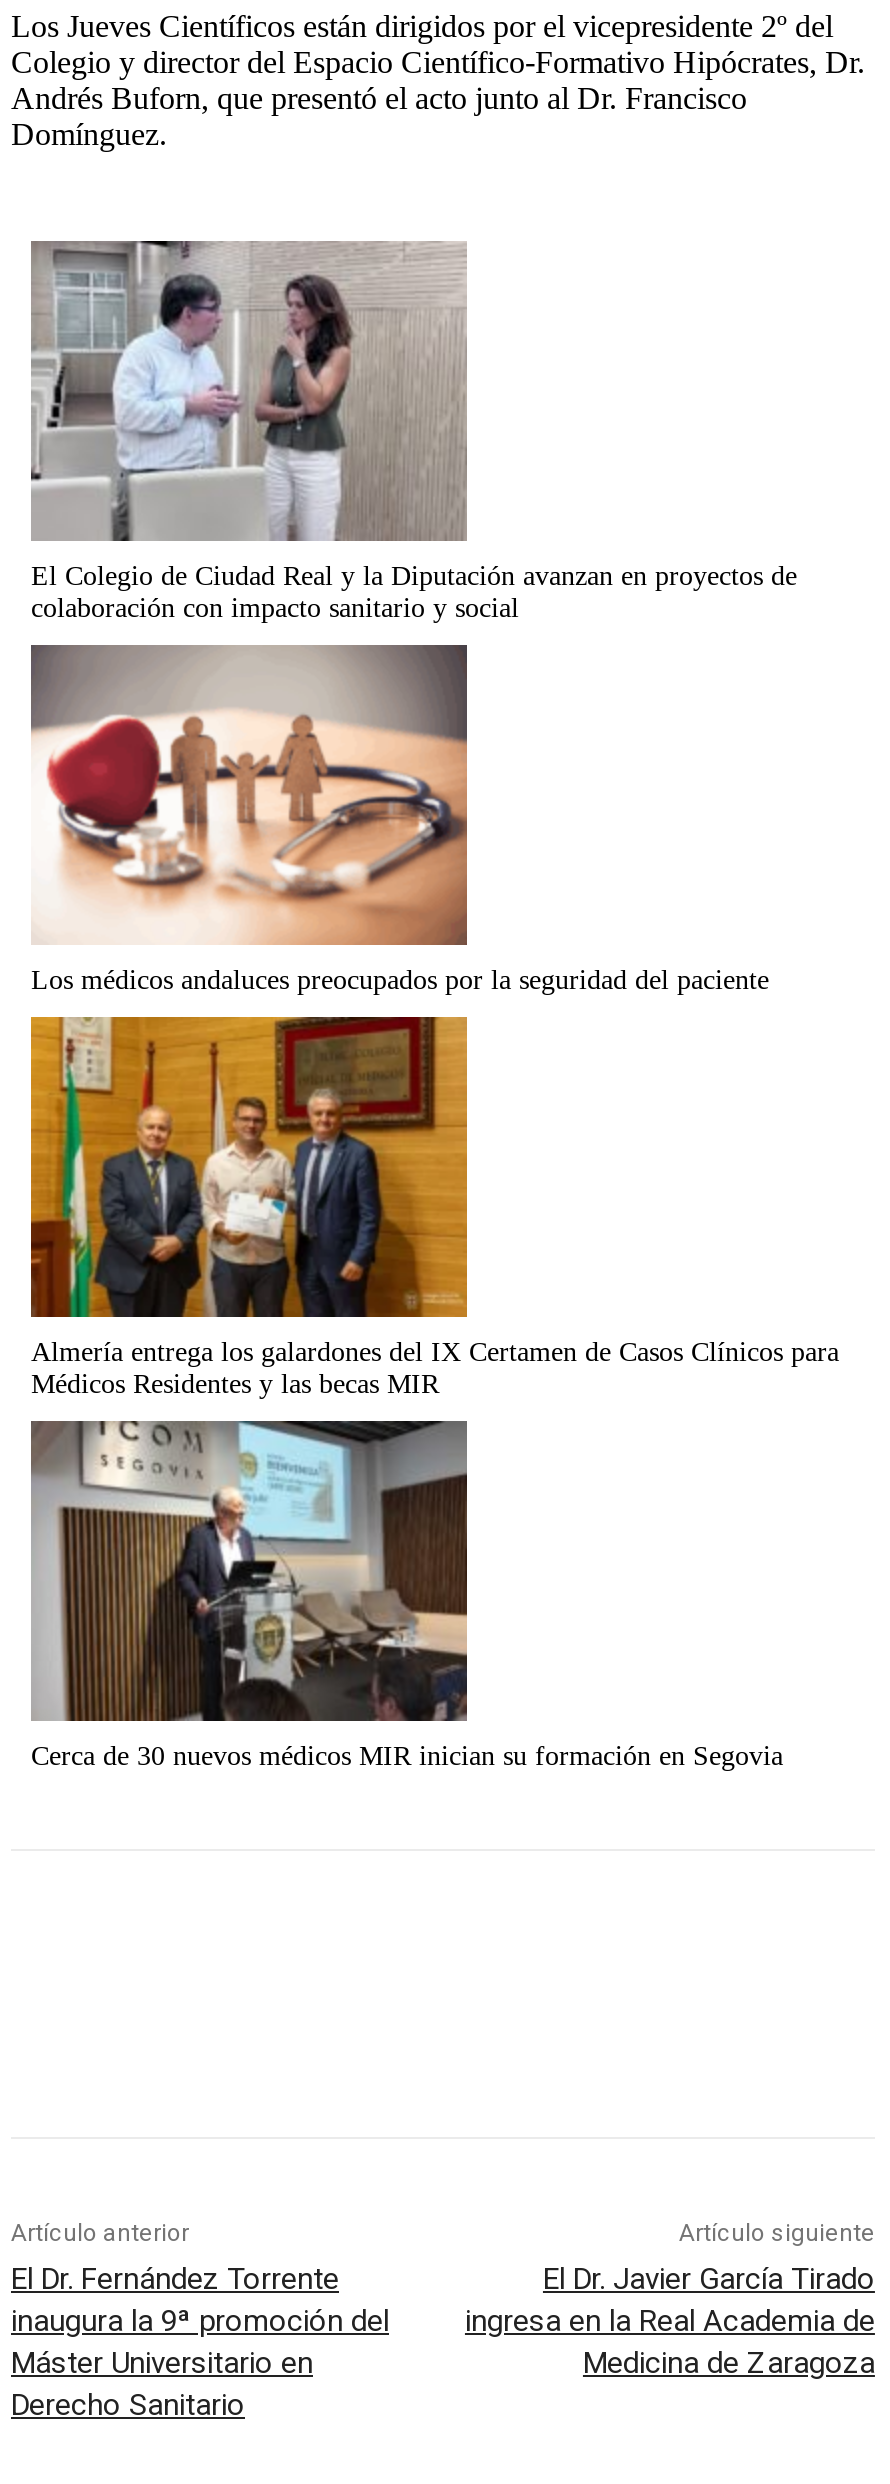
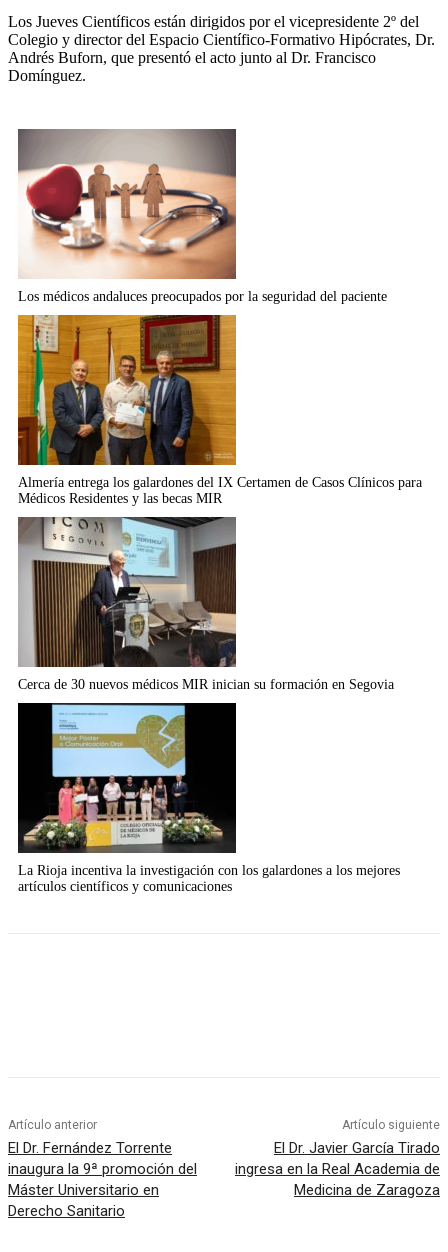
- [image]
- El Colegio de Ciudad Real y la Diputación avanzan en proyectos de
- colaboración con impacto sanitario y social

moved up: [image] | Los médicos andaluces preocupados por la seguridad del paciente | Almería entrega los galardones del IX Certamen de Casos Clínicos para | Médicos Residentes y las becas MIR | Cerca de 30 nuevos médicos MIR inician su formación en Segovia

+ [image]
+ La Rioja incentiva la investigación con los galardones a los mejores
+ artículos científicos y comunicaciones
